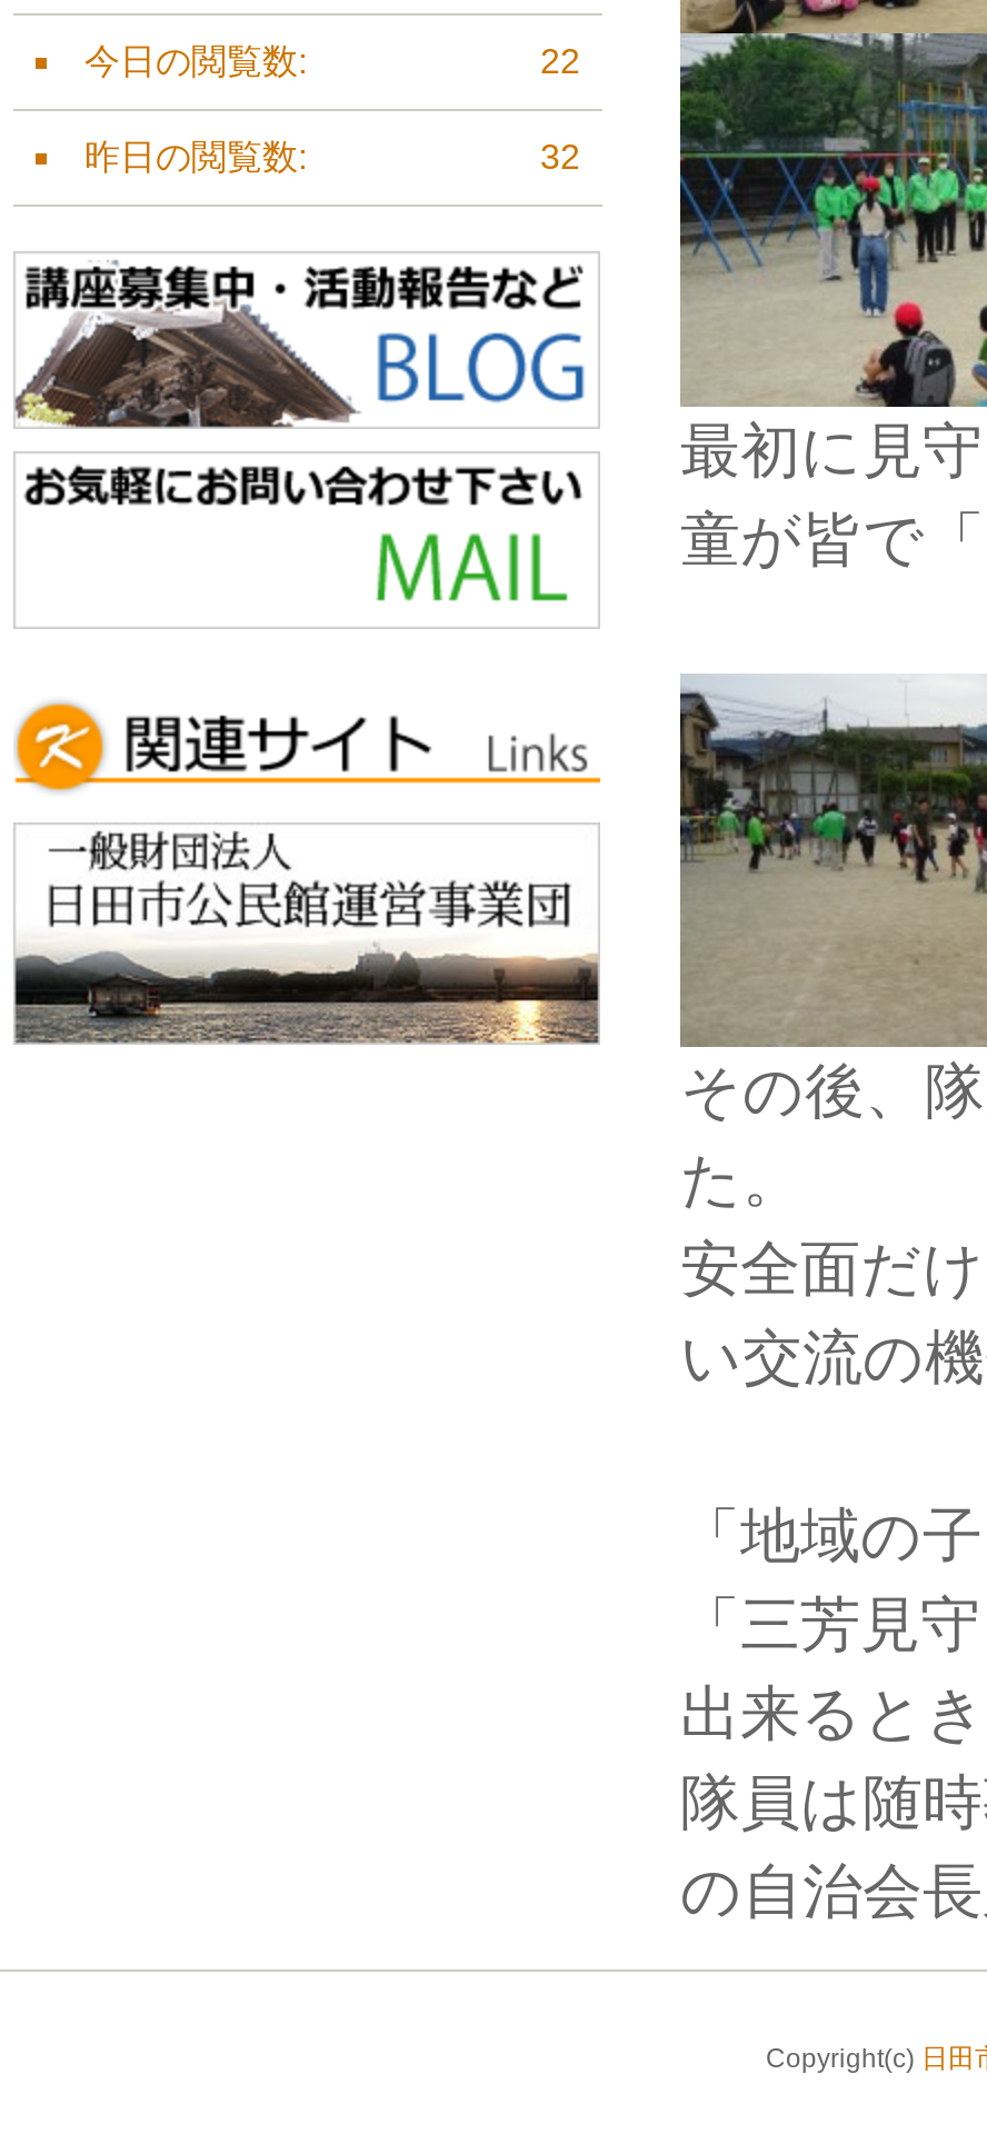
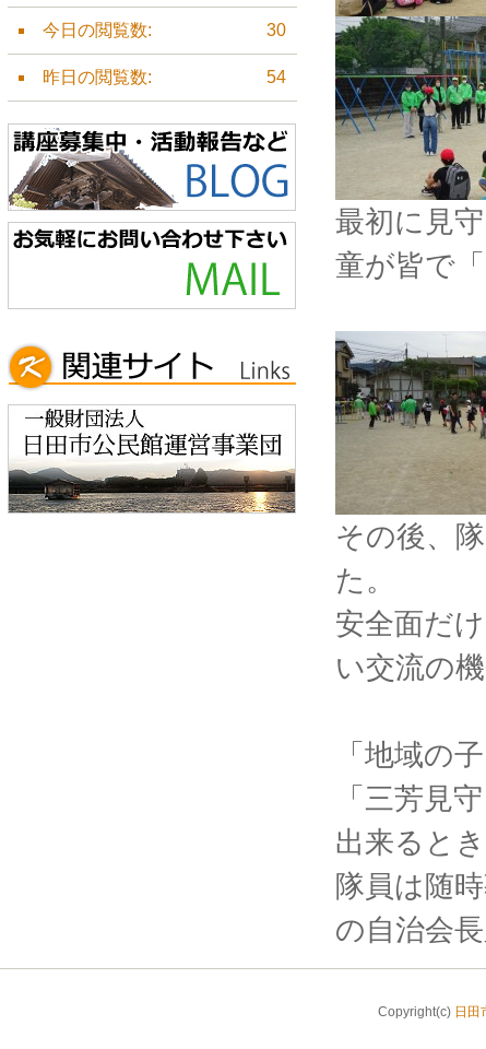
- 22
+ 30

- 32
+ 54
